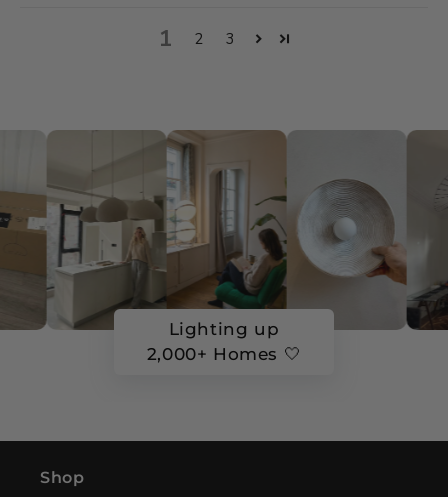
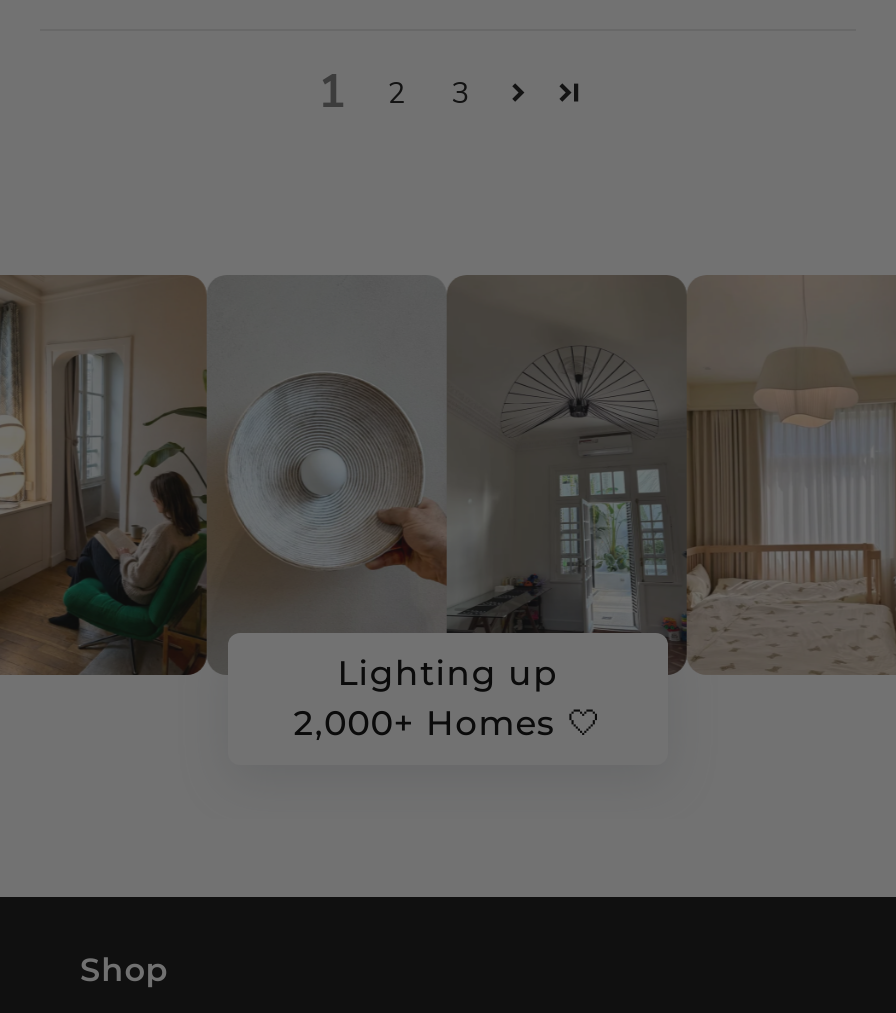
- [image]
+ [image]
